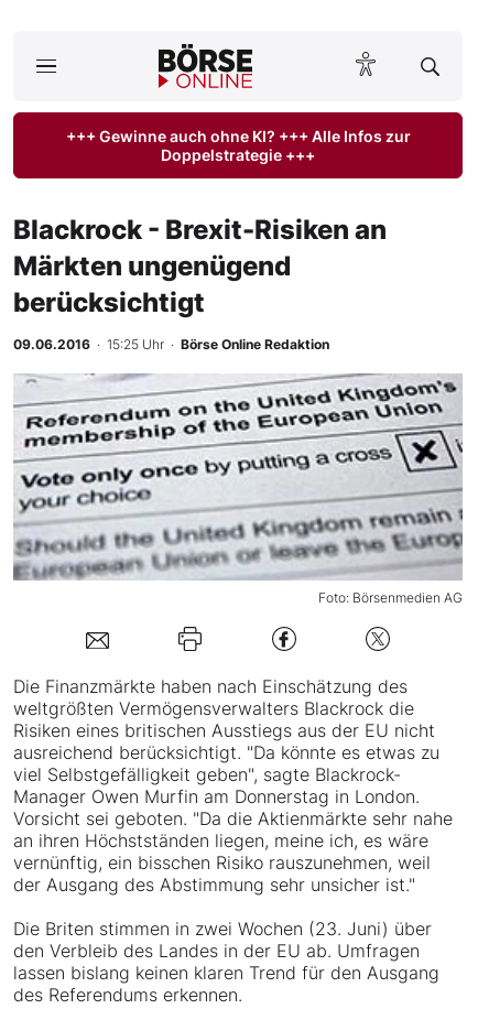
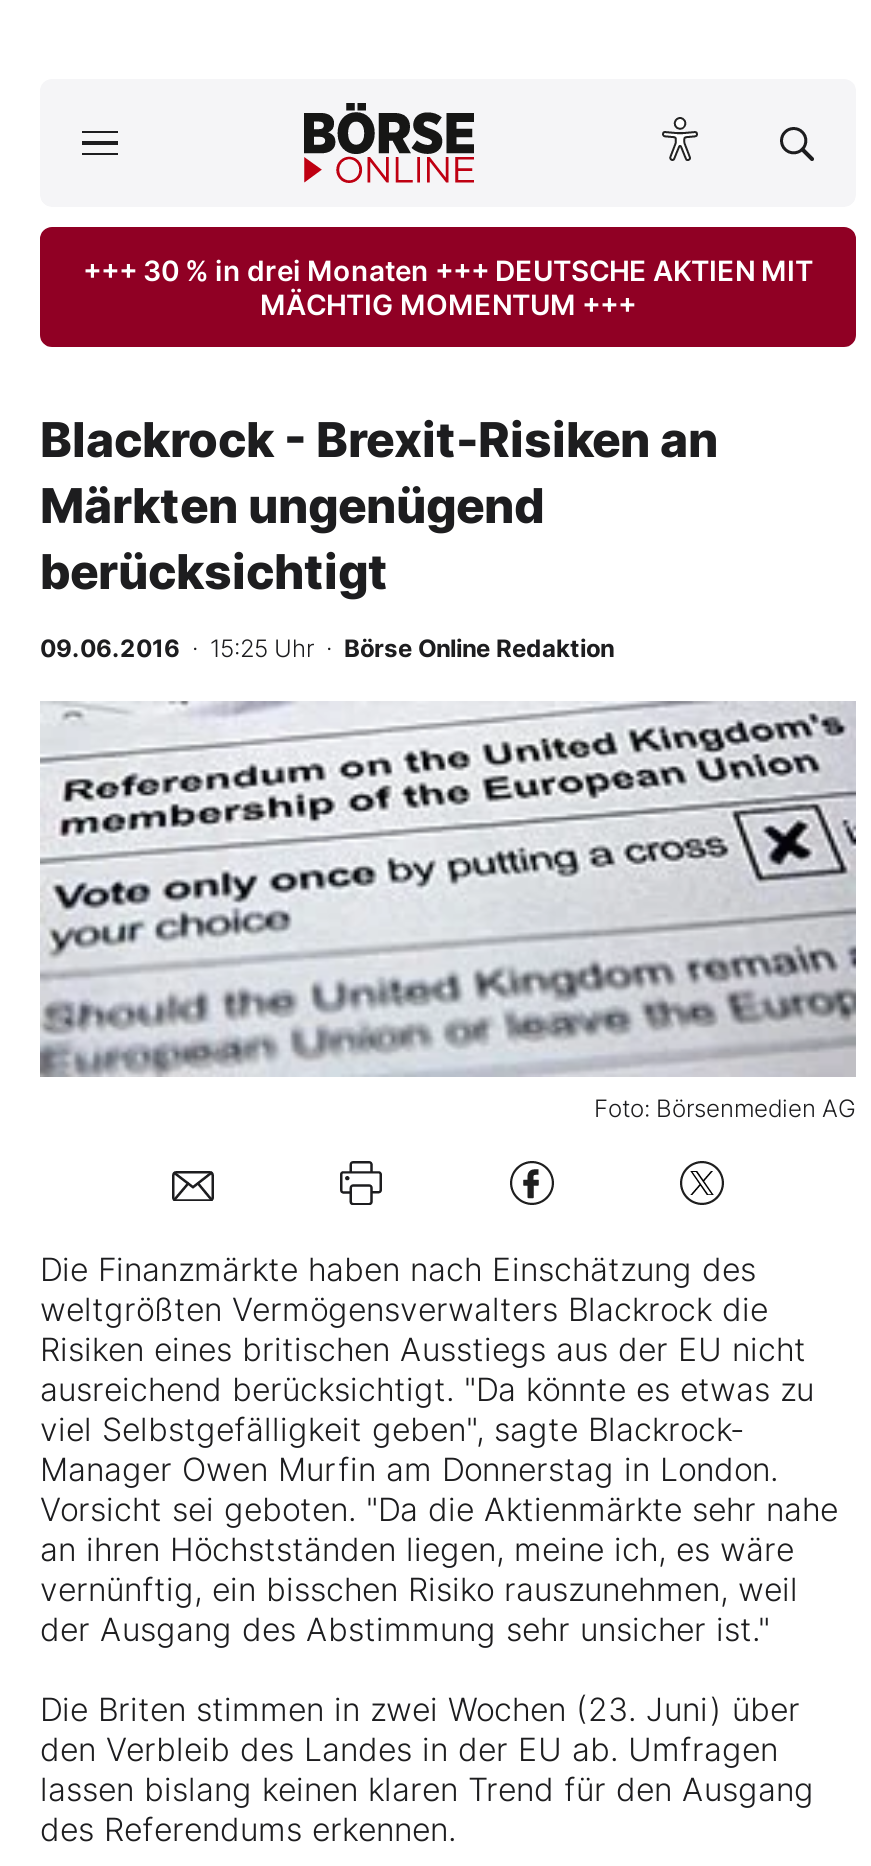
- +++ Gewinne auch ohne KI? +++ Alle Infos zur
- Doppelstrategie +++
+ +++ 30 % in drei Monaten +++ DEUTSCHE AKTIEN MIT
+ MÄCHTIG MOMENTUM +++
